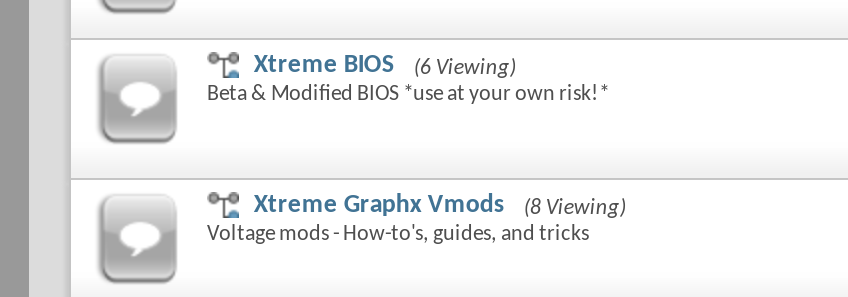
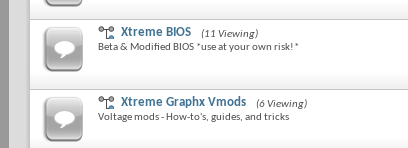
- Xtreme BIOS (6 Viewing)
+ Xtreme BIOS (11 Viewing)

- Xtreme Graphx Vmods (8 Viewing)
+ Xtreme Graphx Vmods (6 Viewing)
